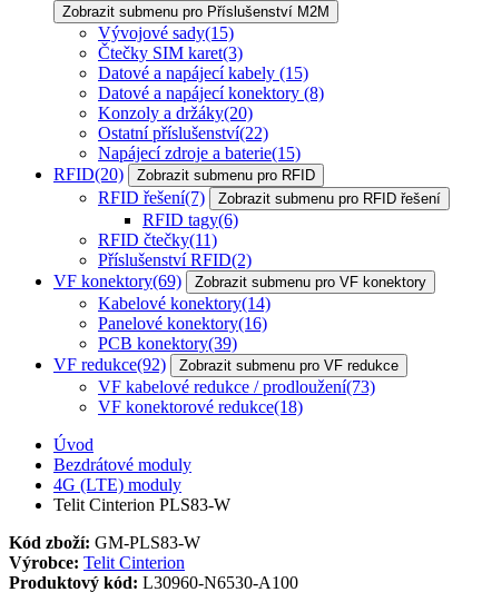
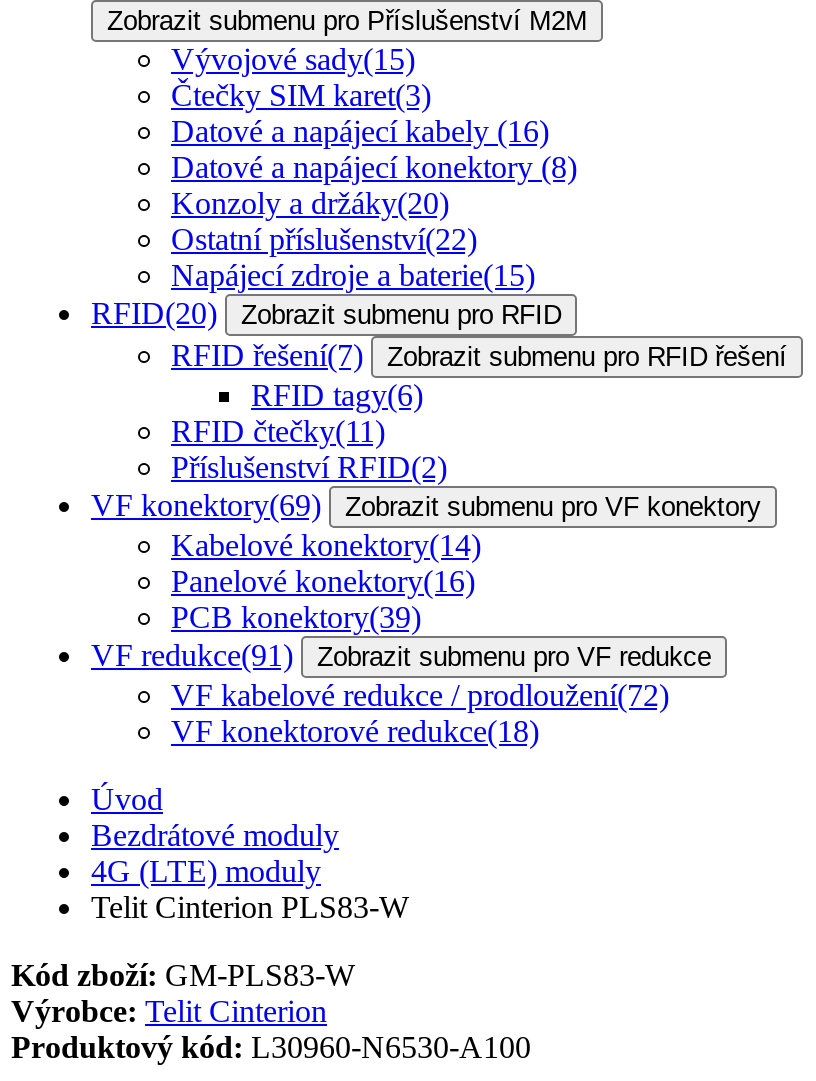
- Datové a napájecí kabely (15)
+ Datové a napájecí kabely (16)

- VF redukce(92) Zobrazit submenu pro VF redukce
+ VF redukce(91) Zobrazit submenu pro VF redukce

- VF kabelové redukce / prodloužení(73)
+ VF kabelové redukce / prodloužení(72)
